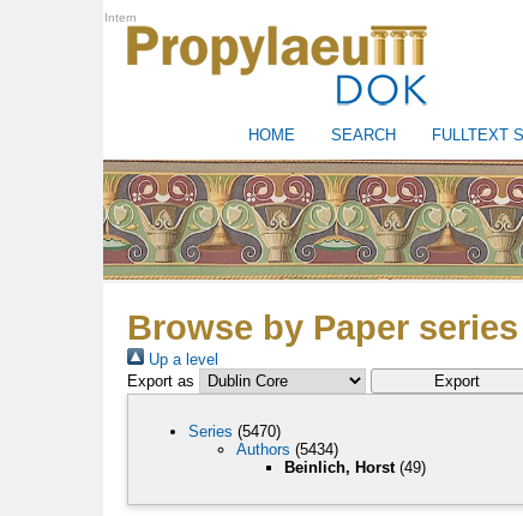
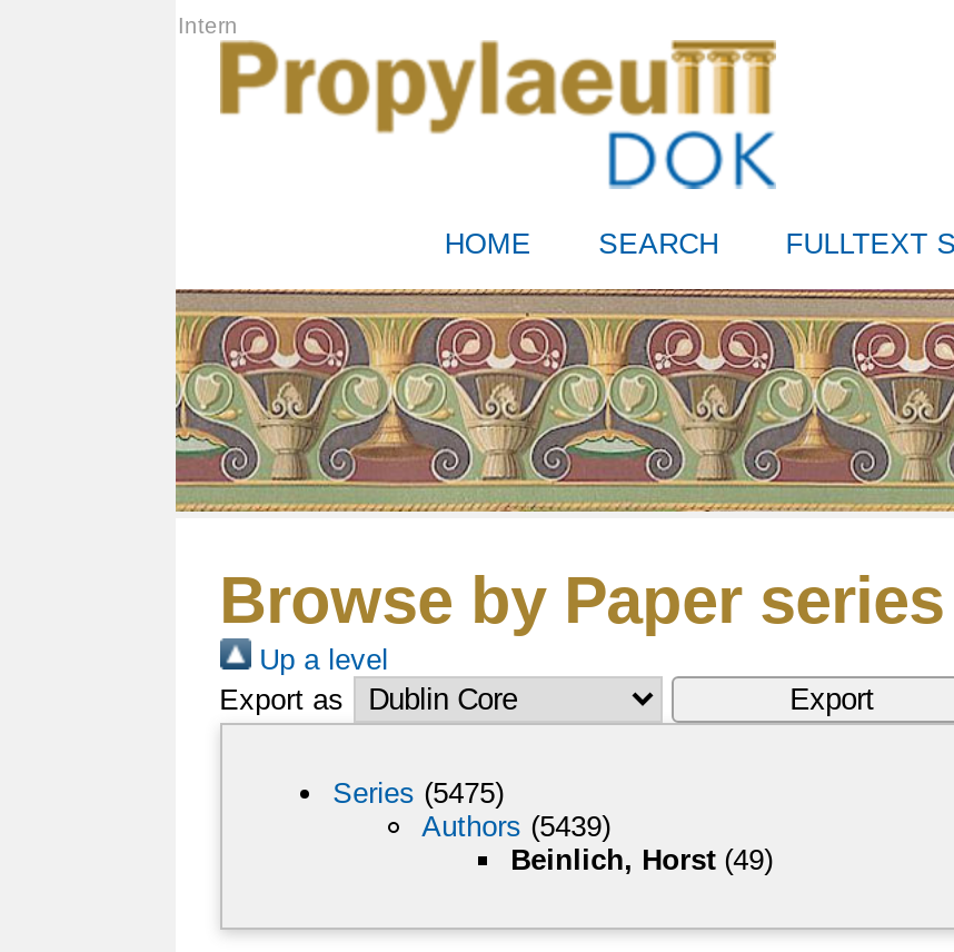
- Series (5470)
+ Series (5475)

- Authors (5434)
+ Authors (5439)
